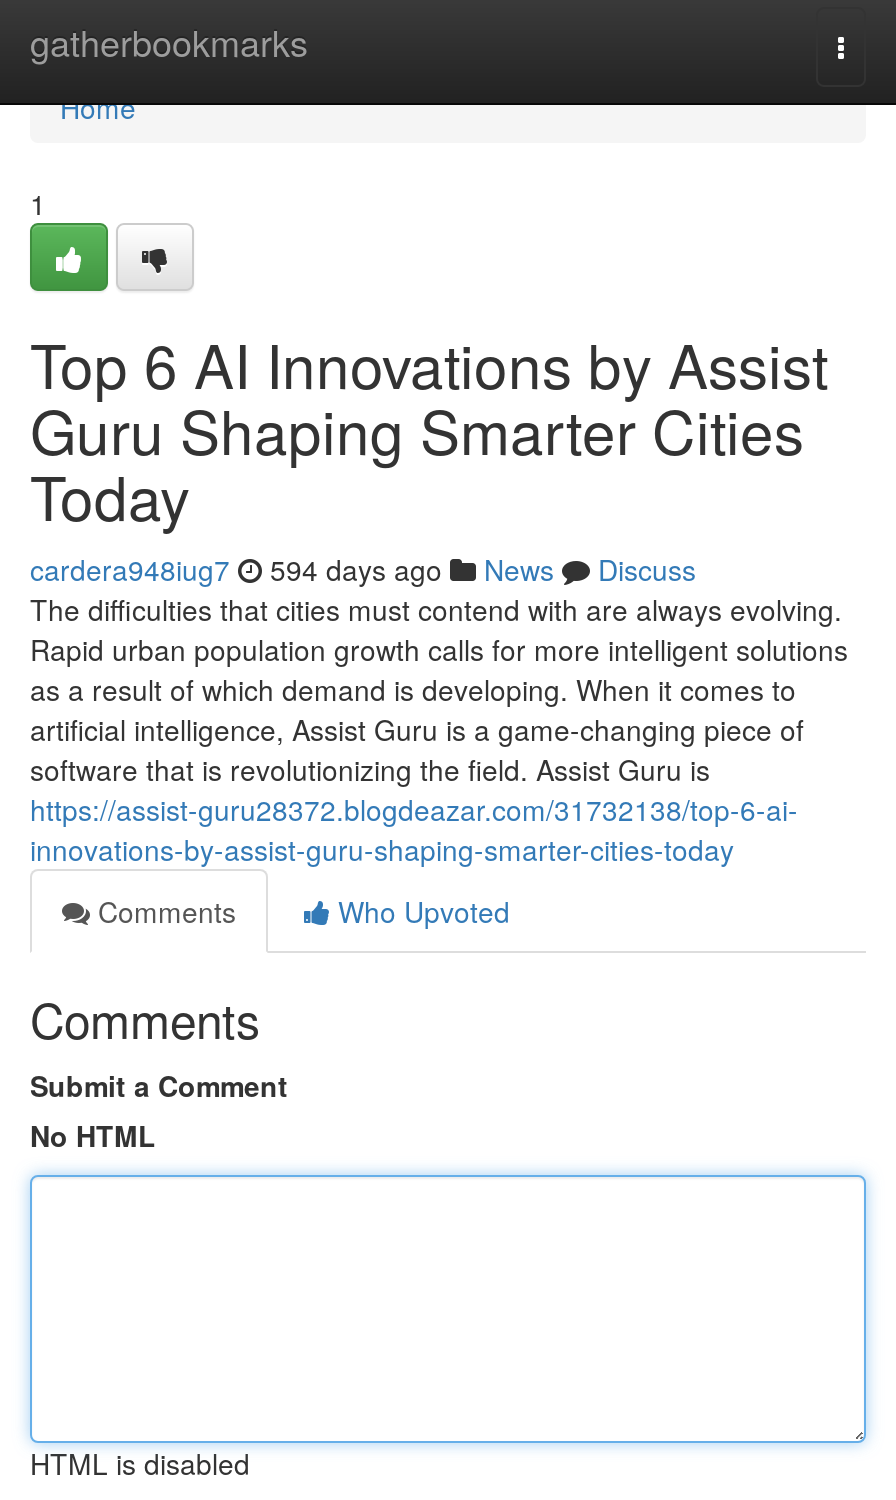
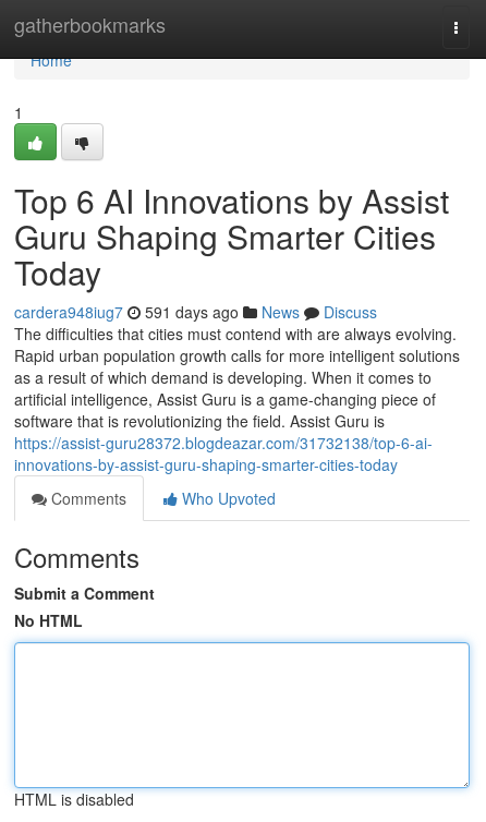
- cardera948iug7 594 days ago News Discuss
+ cardera948iug7 591 days ago News Discuss
